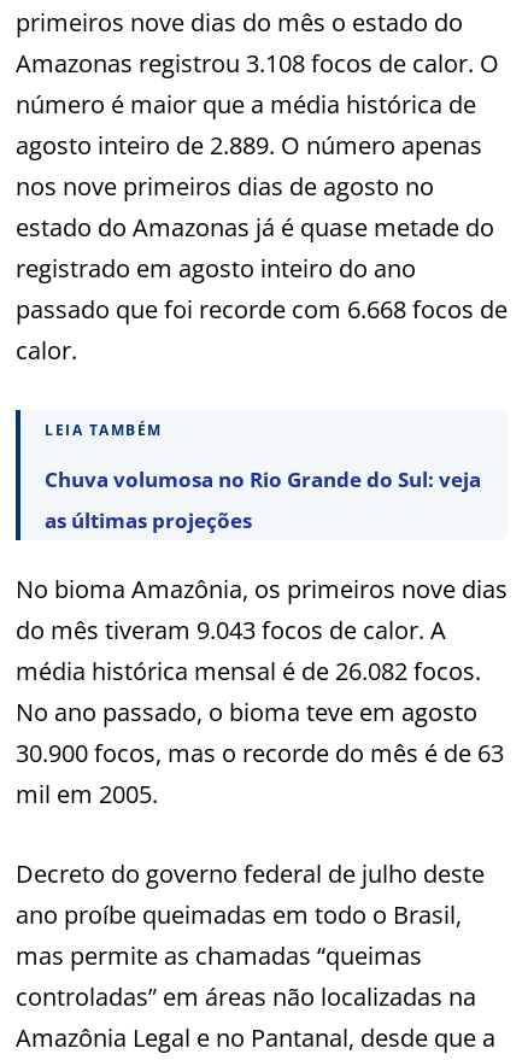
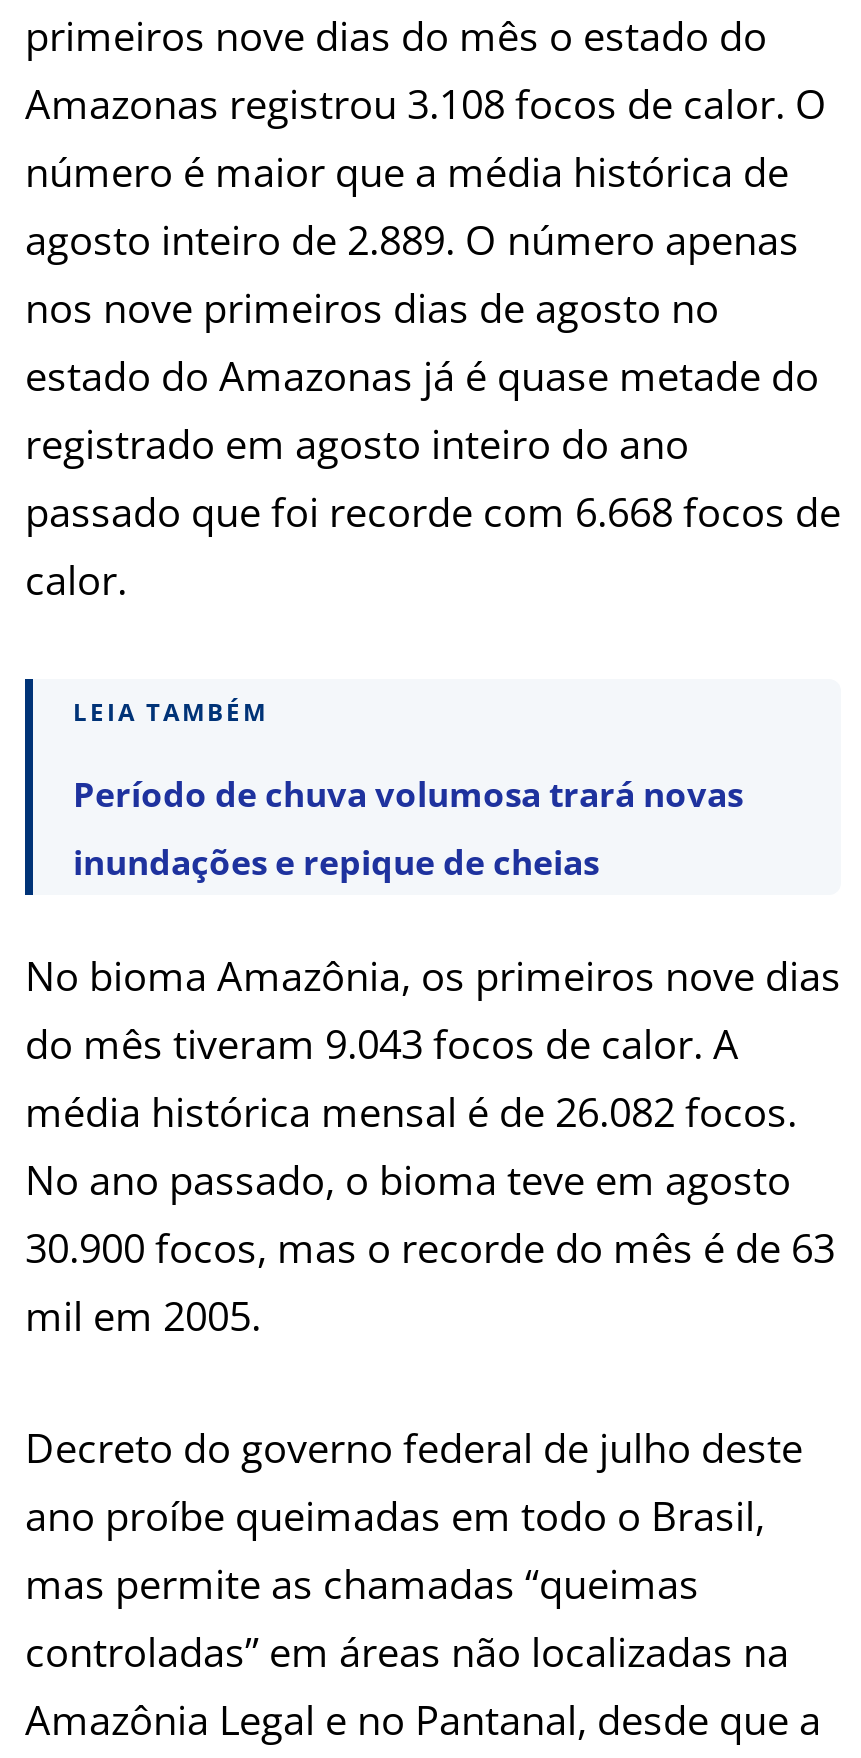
- Chuva volumosa no Rio Grande do Sul: veja
+ Período de chuva volumosa trará novas

- as últimas projeções
+ inundações e repique de cheias
